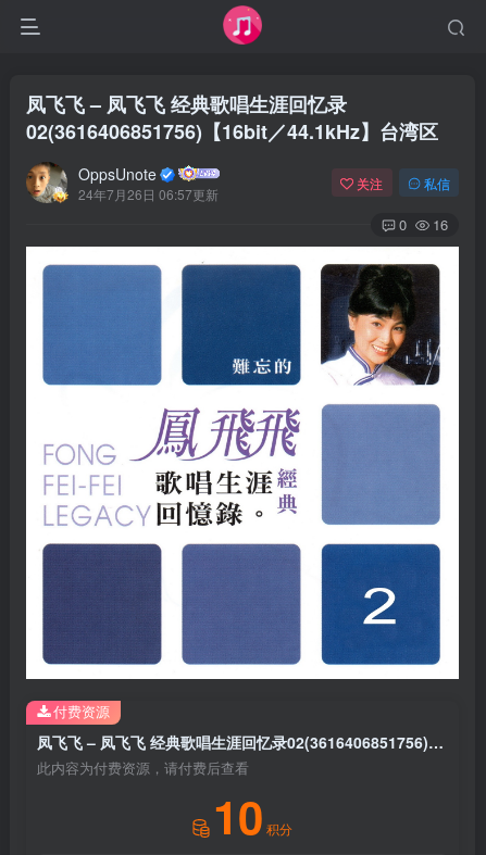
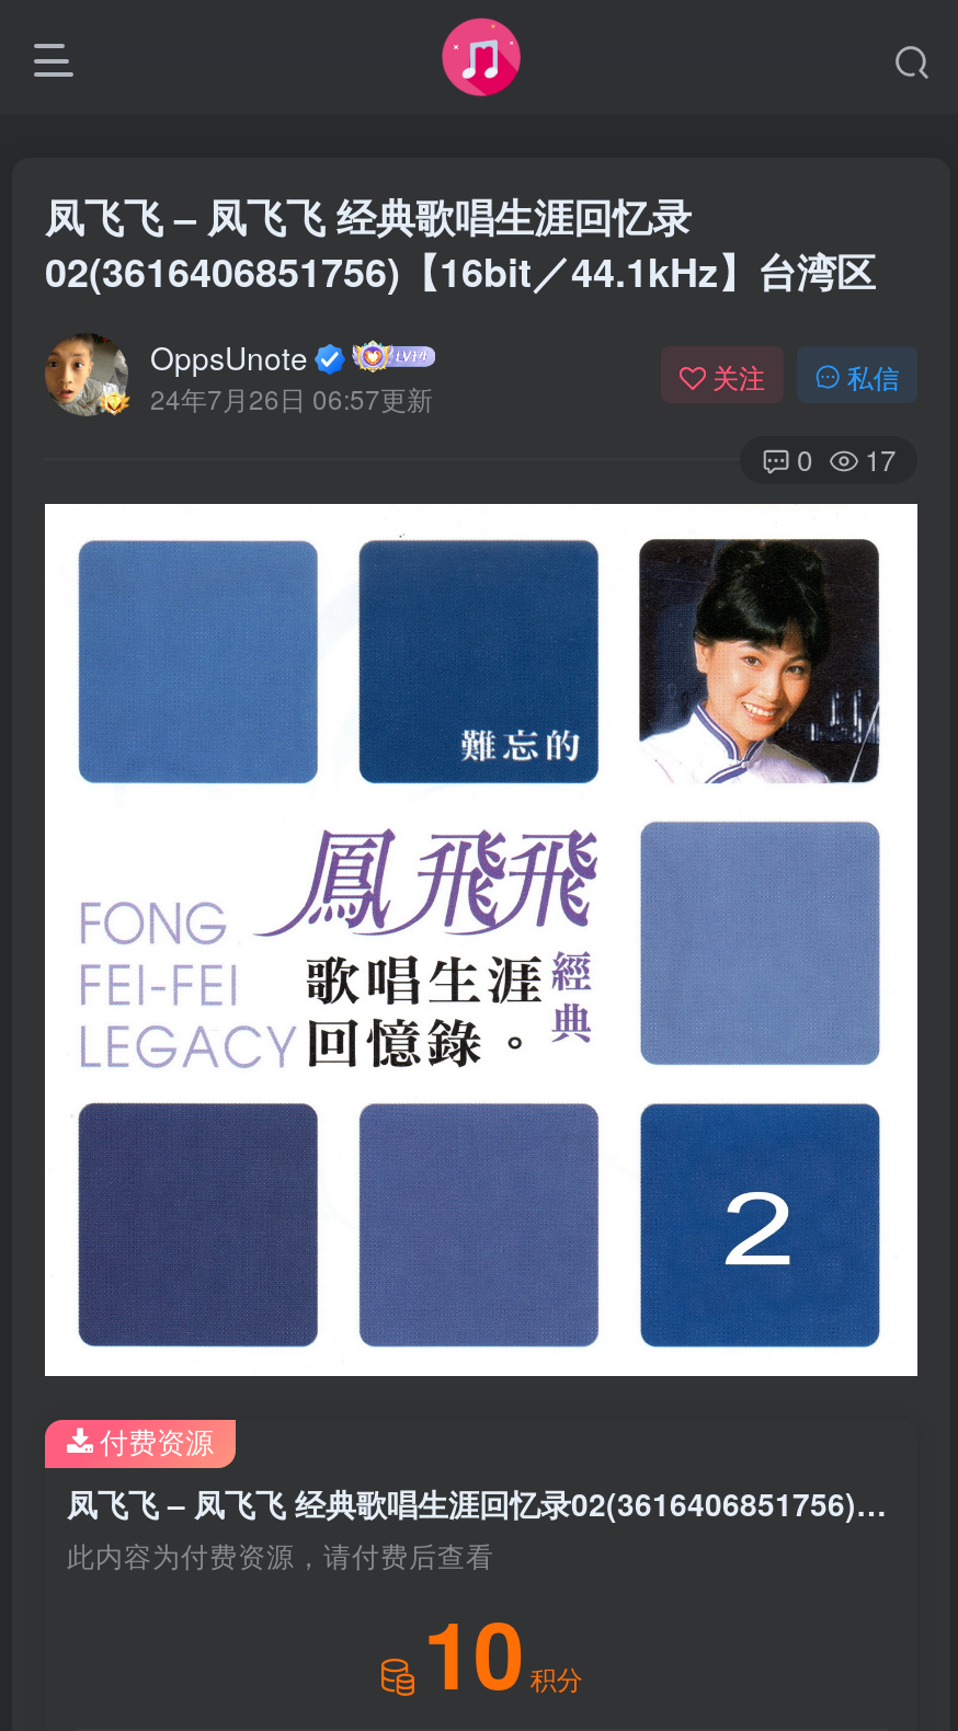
- 0 16
+ 0 17
